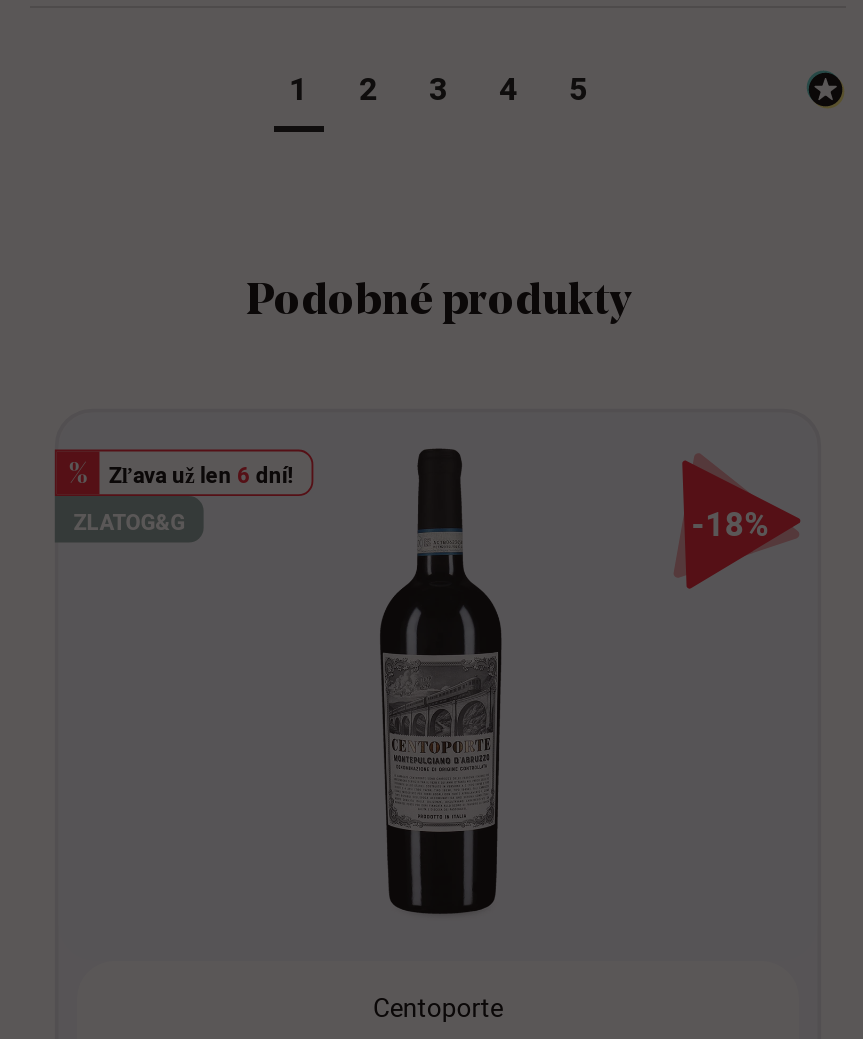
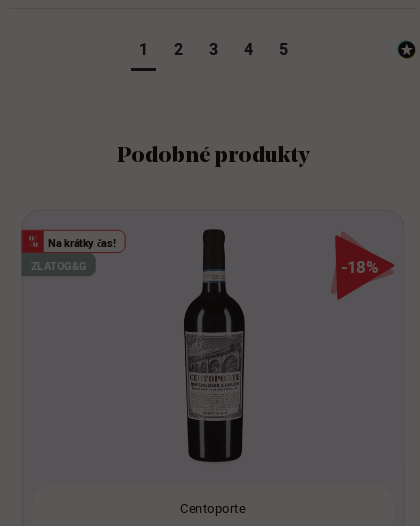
- Zľava už len 6 dní!
+ Na krátky čas!
